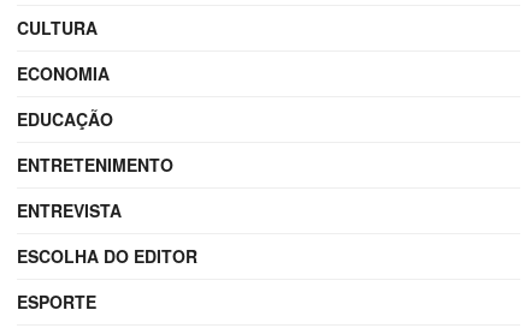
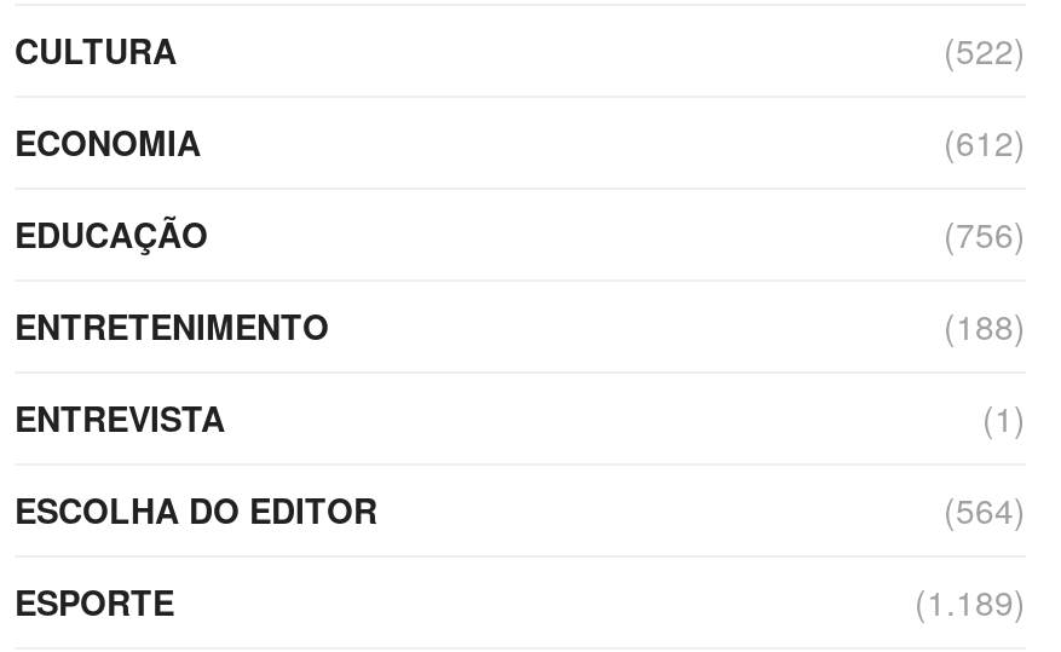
+ (522)

+ (612)

+ (756)

+ (188)

+ (1)

+ (564)

+ (1.189)
